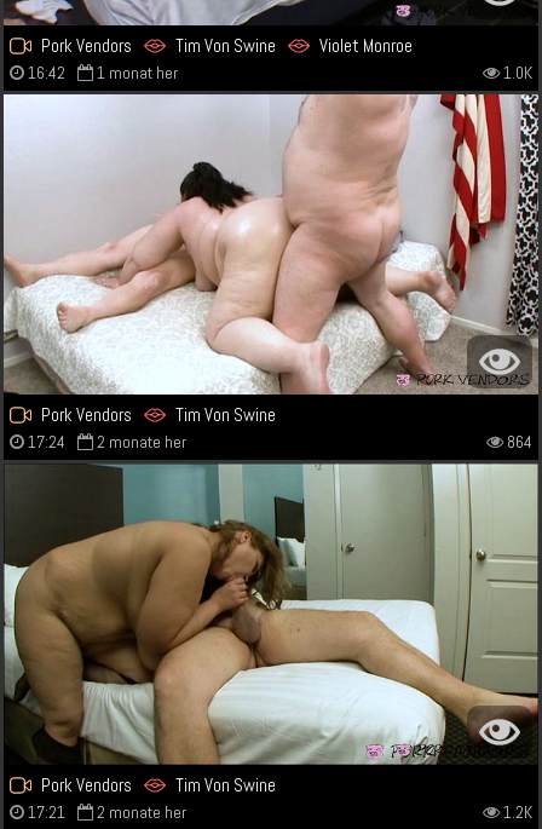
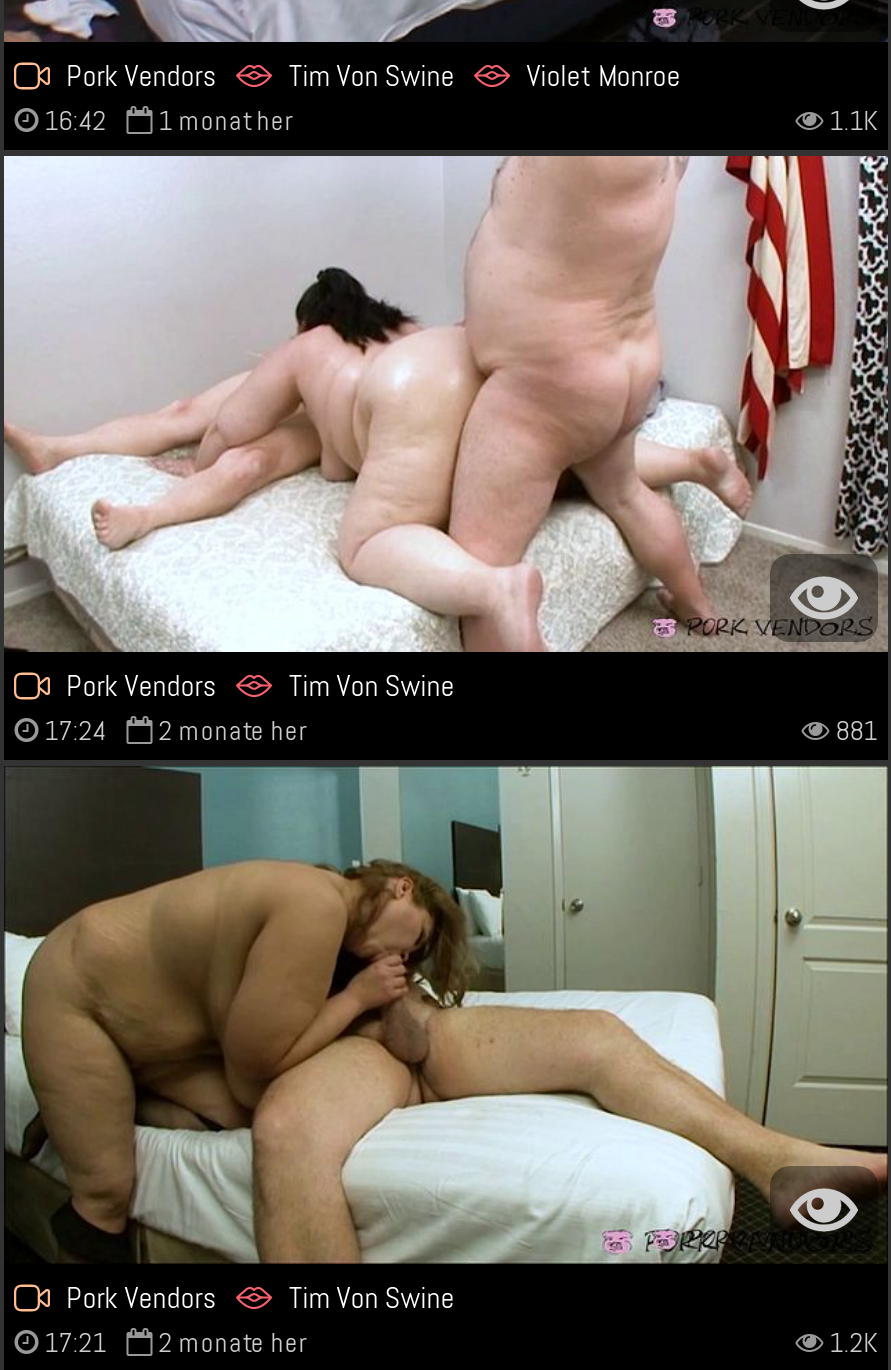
- 1.0K
+ 1.1K

- 864
+ 881
